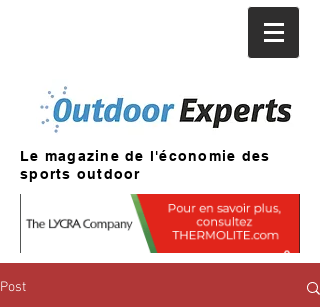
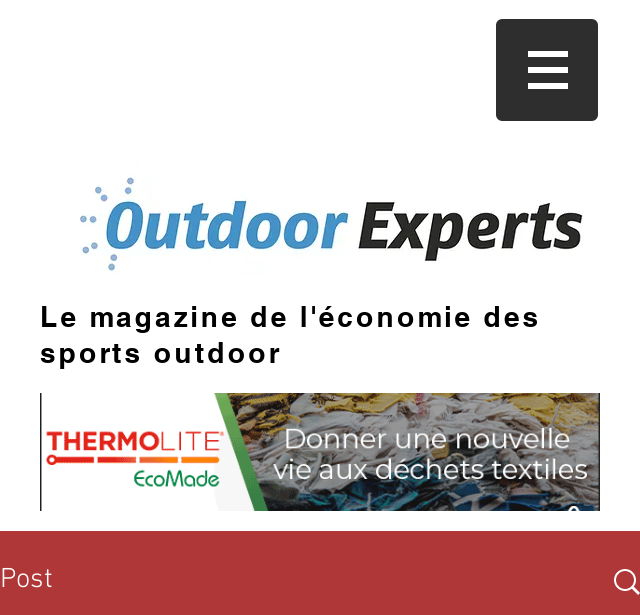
- [image]
+ [image]
